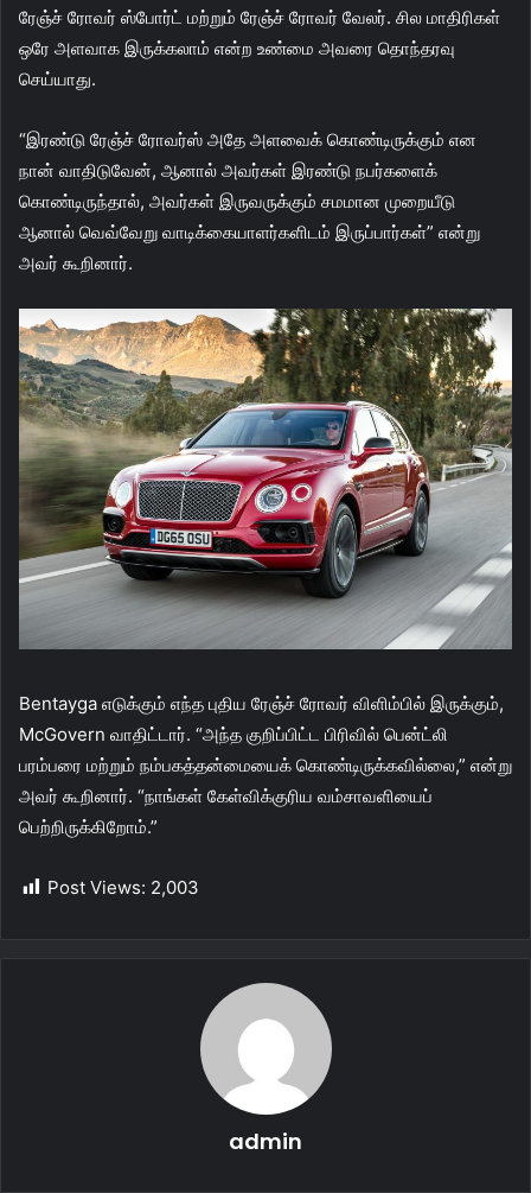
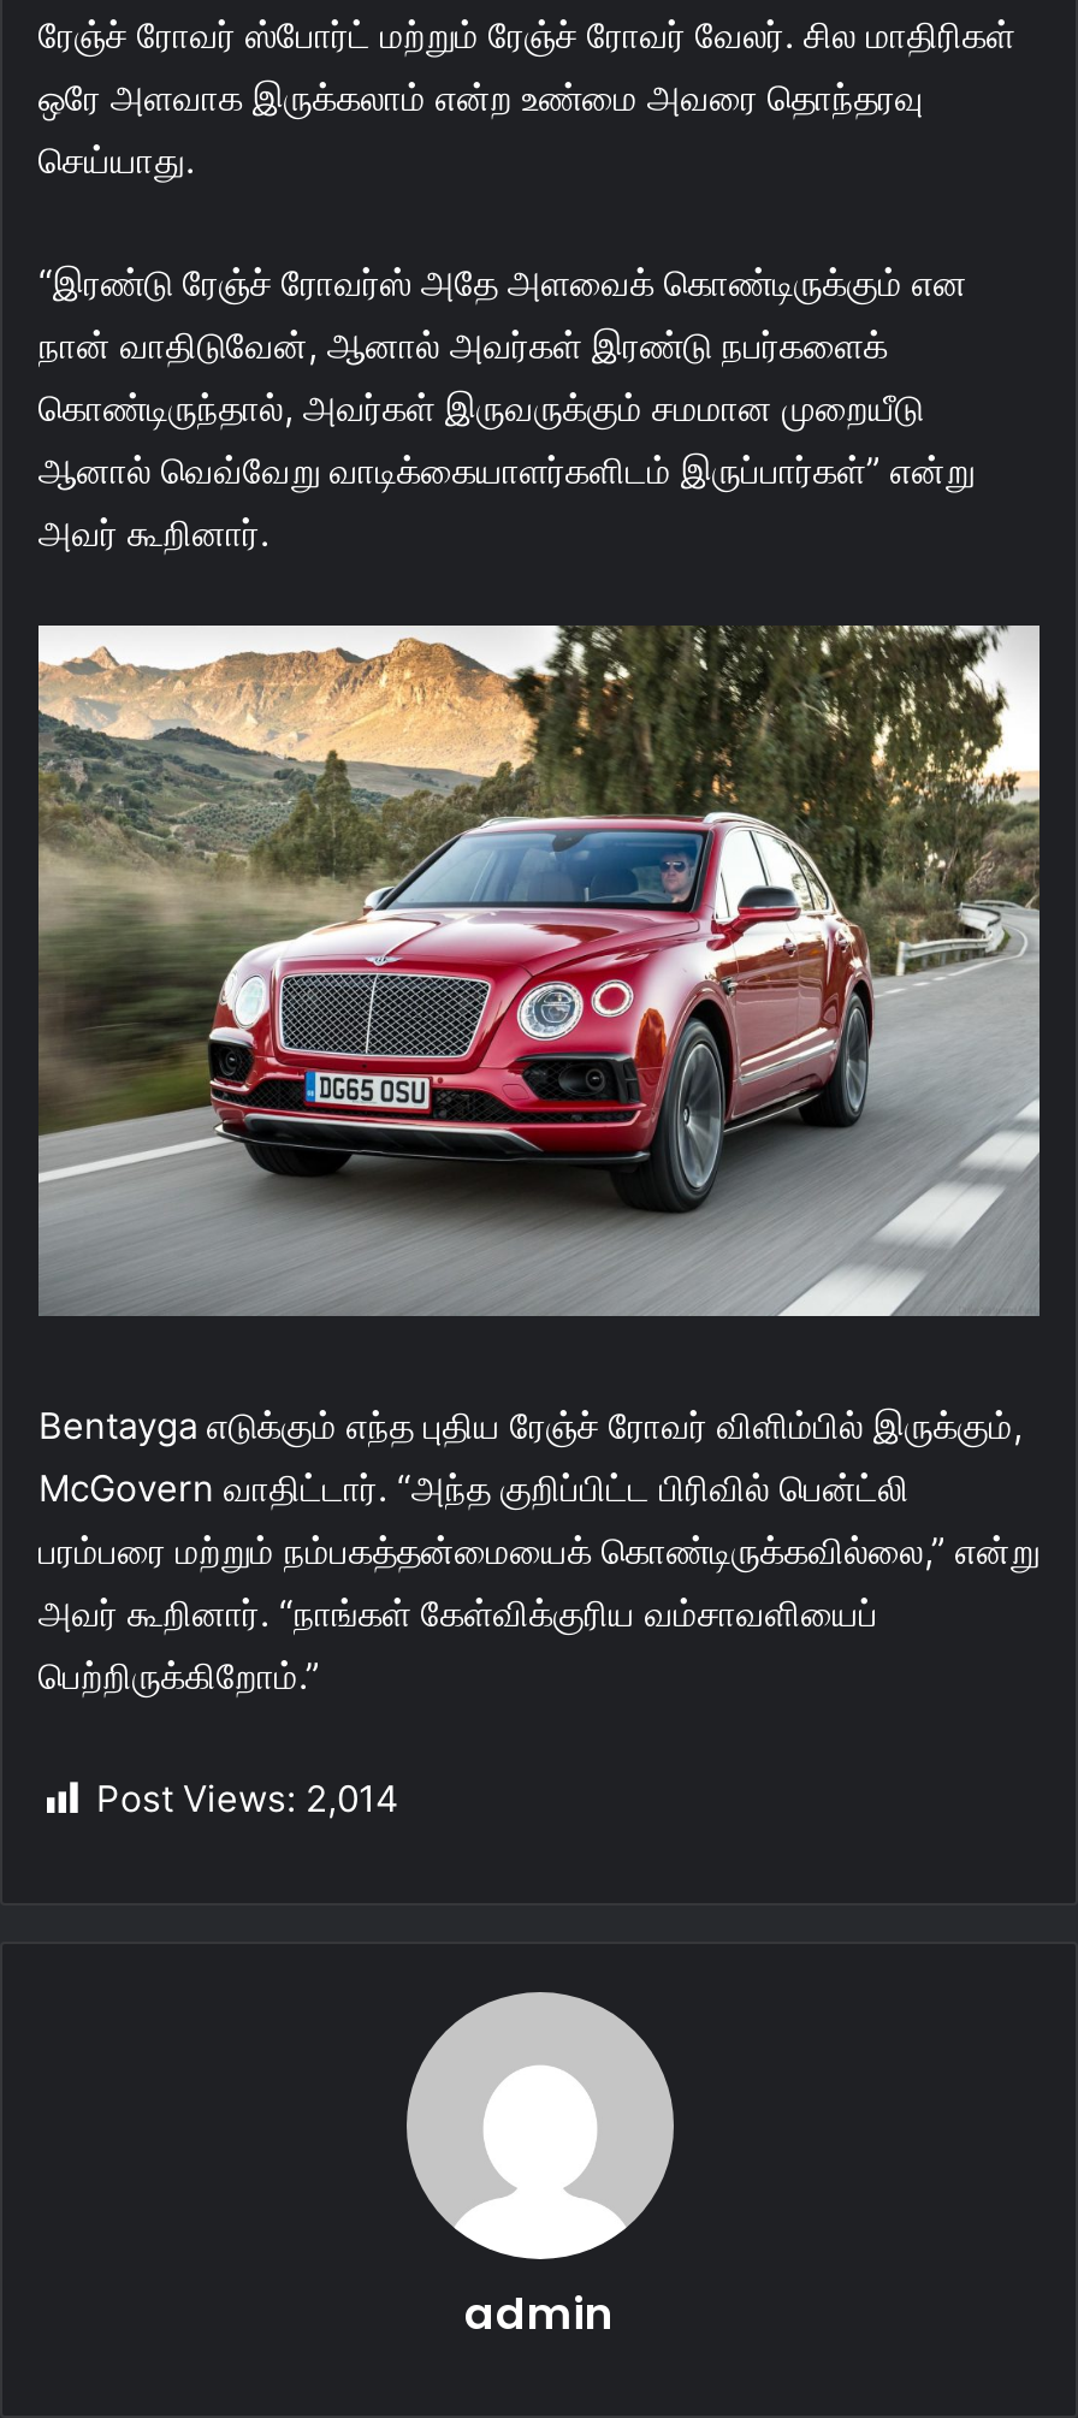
- Post Views: 2,003
+ Post Views: 2,014
